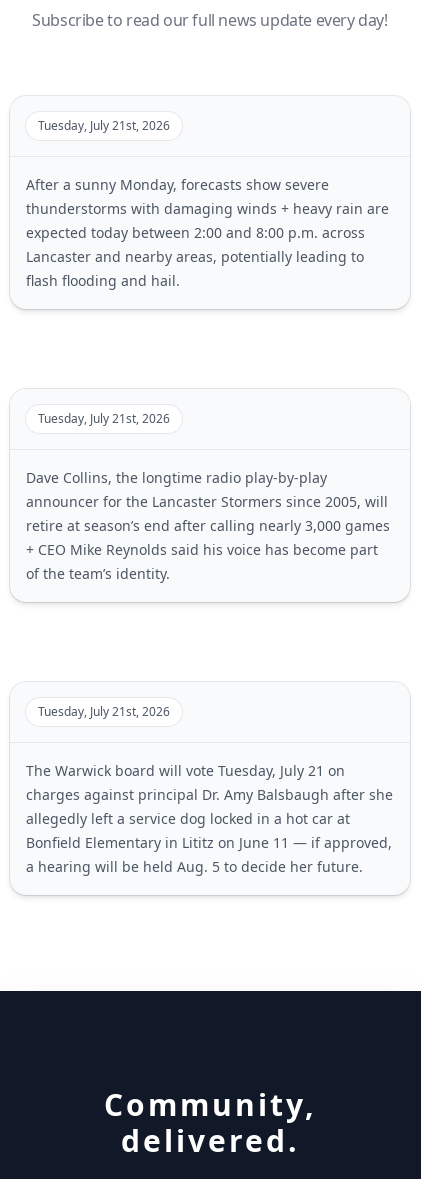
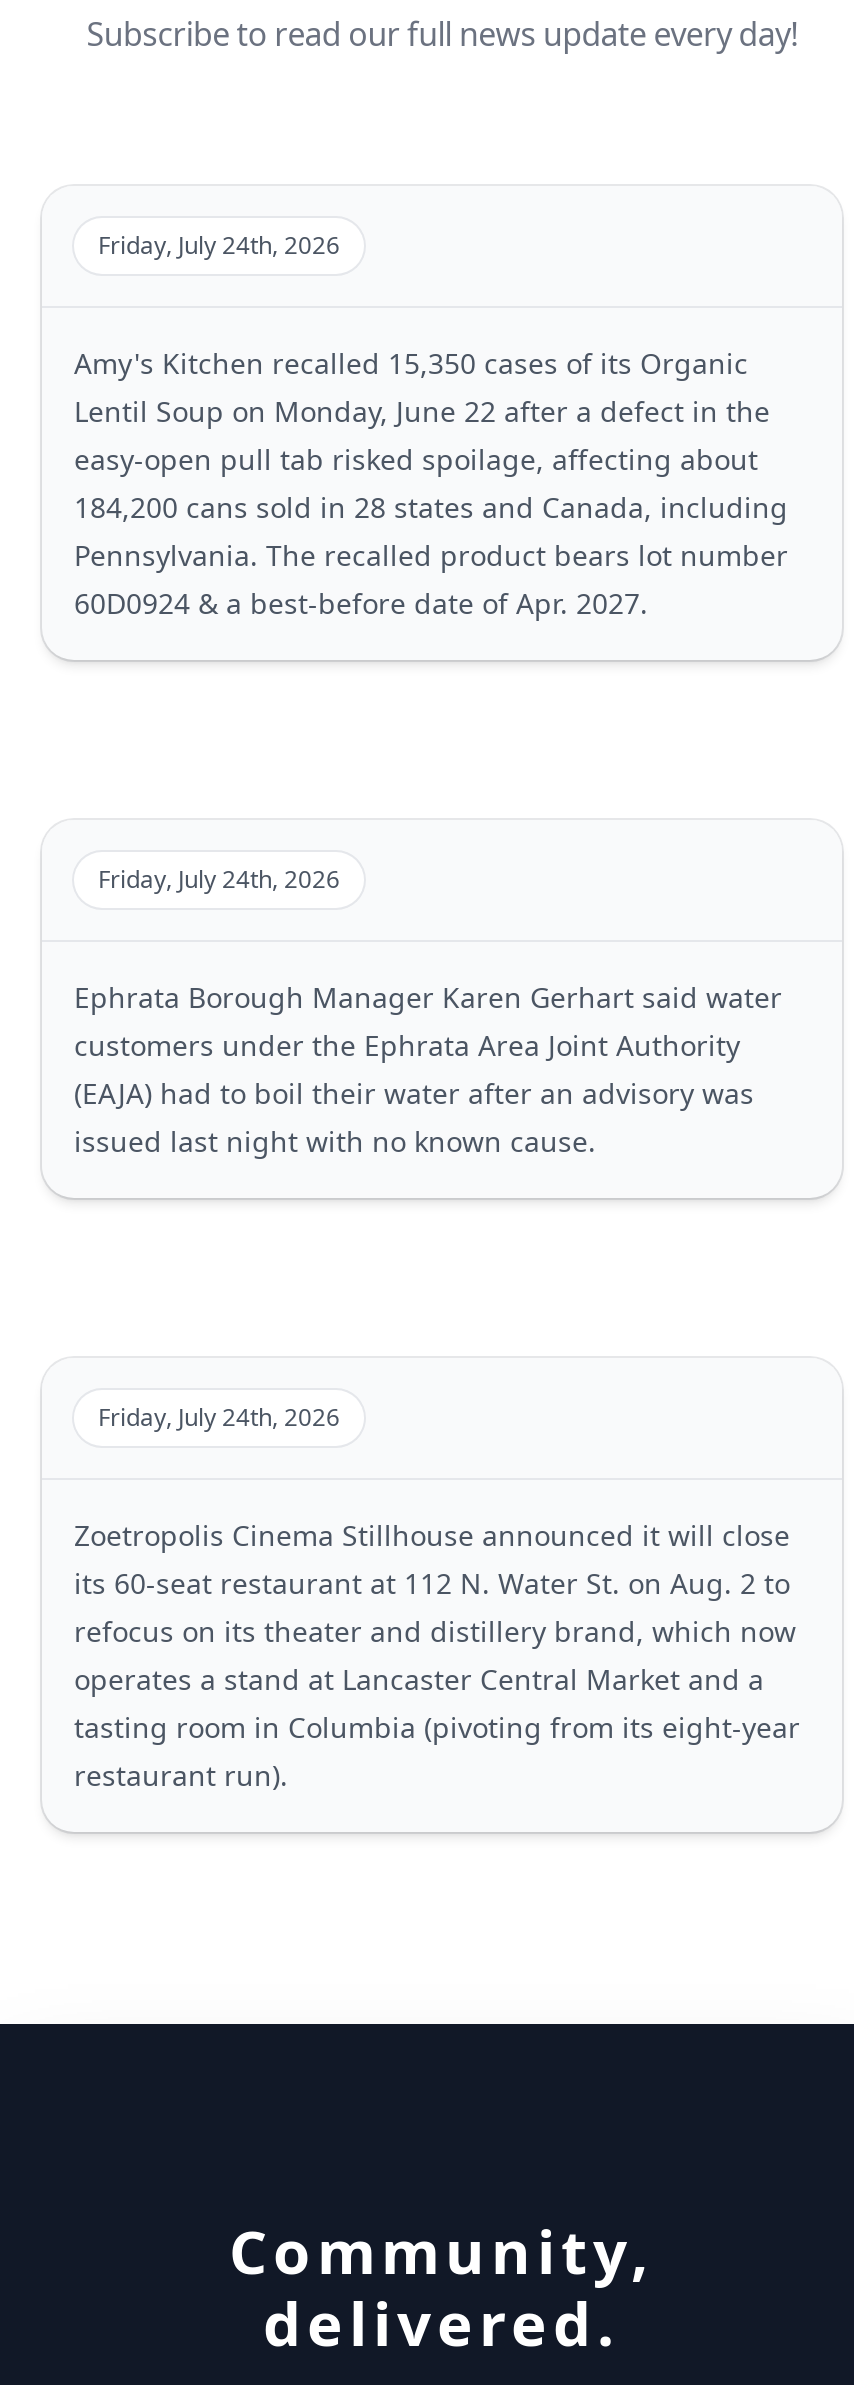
- Tuesday, July 21st, 2026
+ Friday, July 24th, 2026

- After a sunny Monday, forecasts show severe
- thunderstorms with damaging winds + heavy rain are
- expected today between 2:00 and 8:00 p.m. across
- Lancaster and nearby areas, potentially leading to
- flash flooding and hail.
+ Amy's Kitchen recalled 15,350 cases of its Organic
+ Lentil Soup on Monday, June 22 after a defect in the
+ easy-open pull tab risked spoilage, affecting about
+ 184,200 cans sold in 28 states and Canada, including
+ Pennsylvania. The recalled product bears lot number
+ 60D0924 & a best-before date of Apr. 2027.

- Tuesday, July 21st, 2026
+ Friday, July 24th, 2026

- Dave Collins, the longtime radio play-by-play
- announcer for the Lancaster Stormers since 2005, will
- retire at season’s end after calling nearly 3,000 games
- + CEO Mike Reynolds said his voice has become part
- of the team’s identity.
+ Ephrata Borough Manager Karen Gerhart said water
+ customers under the Ephrata Area Joint Authority
+ (EAJA) had to boil their water after an advisory was
+ issued last night with no known cause.

- Tuesday, July 21st, 2026
+ Friday, July 24th, 2026

- The Warwick board will vote Tuesday, July 21 on
- charges against principal Dr. Amy Balsbaugh after she
- allegedly left a service dog locked in a hot car at
- Bonfield Elementary in Lititz on June 11 — if approved,
- a hearing will be held Aug. 5 to decide her future.
+ Zoetropolis Cinema Stillhouse announced it will close
+ its 60-seat restaurant at 112 N. Water St. on Aug. 2 to
+ refocus on its theater and distillery brand, which now
+ operates a stand at Lancaster Central Market and a
+ tasting room in Columbia (pivoting from its eight-year
+ restaurant run).
